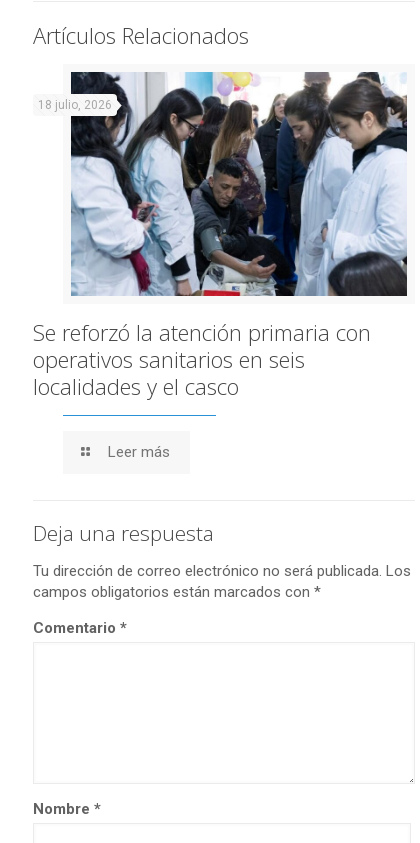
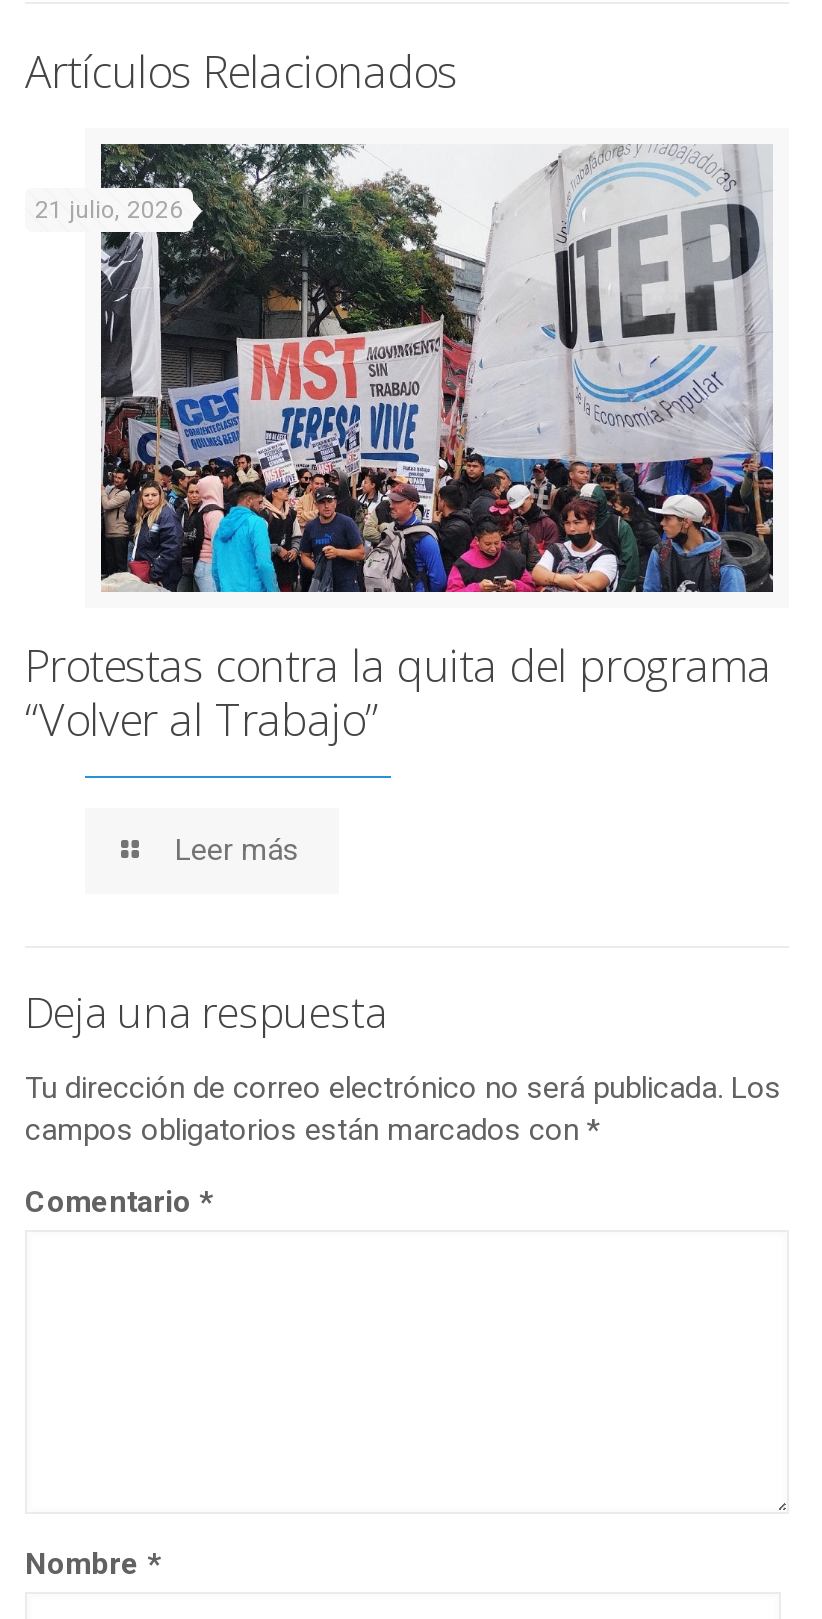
- [image]
- 18 julio, 2026
+ [image]
+ 21 julio, 2026

- Se reforzó la atención primaria con
- operativos sanitarios en seis
- localidades y el casco
+ Protestas contra la quita del programa
+ “Volver al Trabajo”
